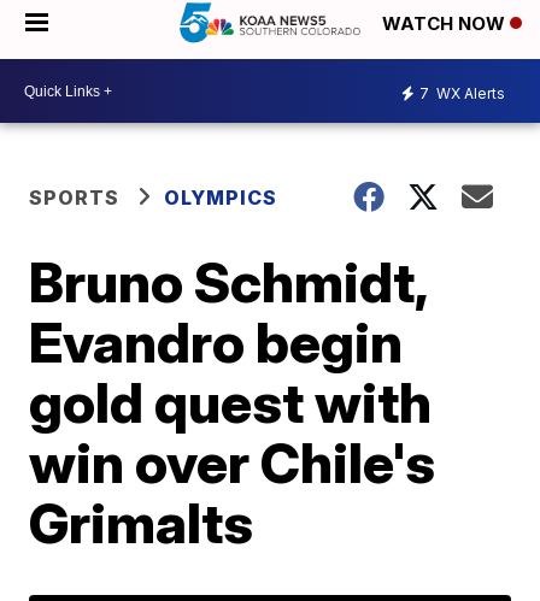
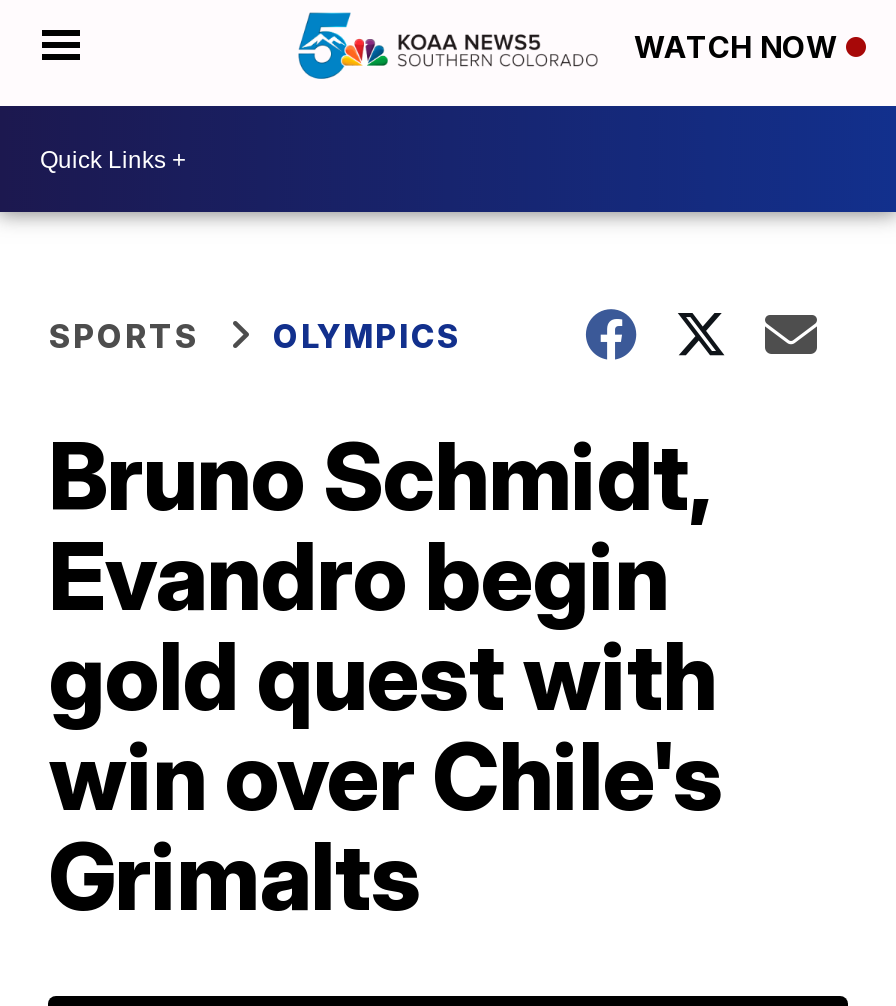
- 7 WX Alerts
